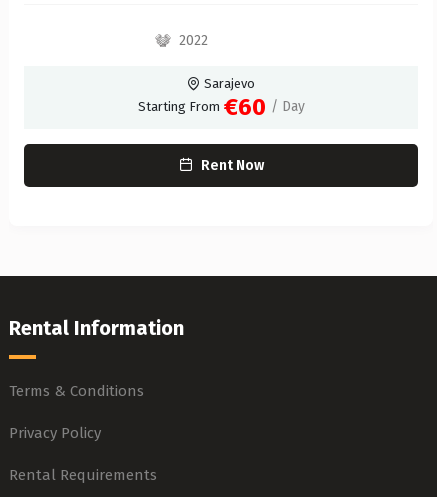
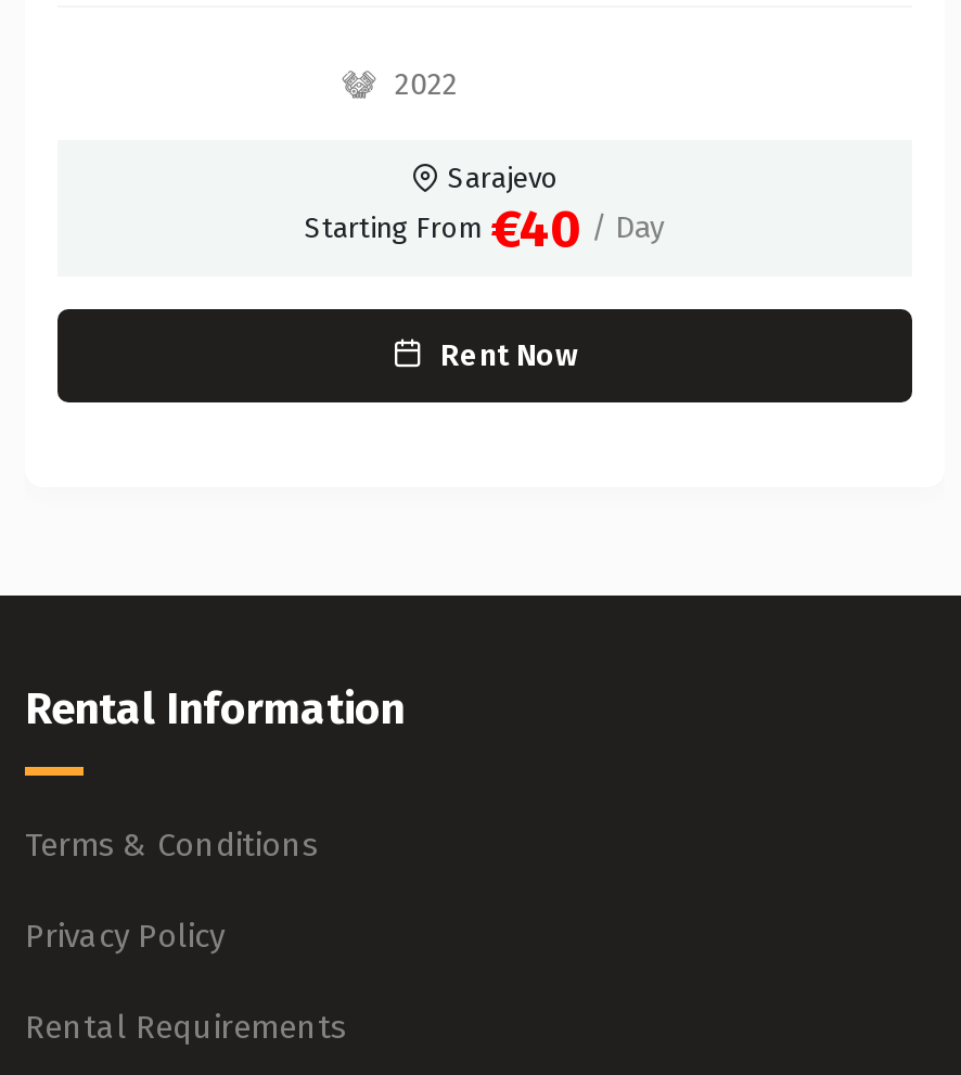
- Starting From €60 / Day
+ Starting From €40 / Day
